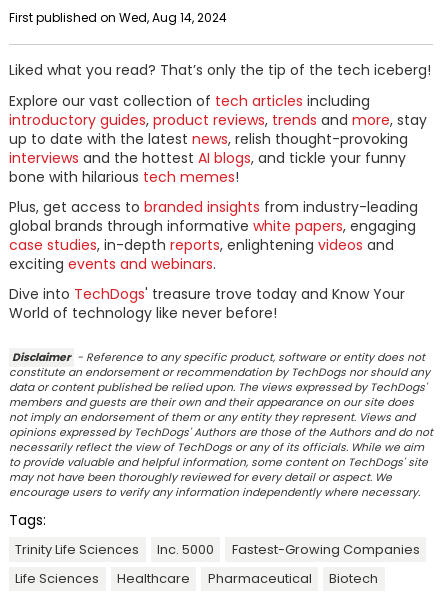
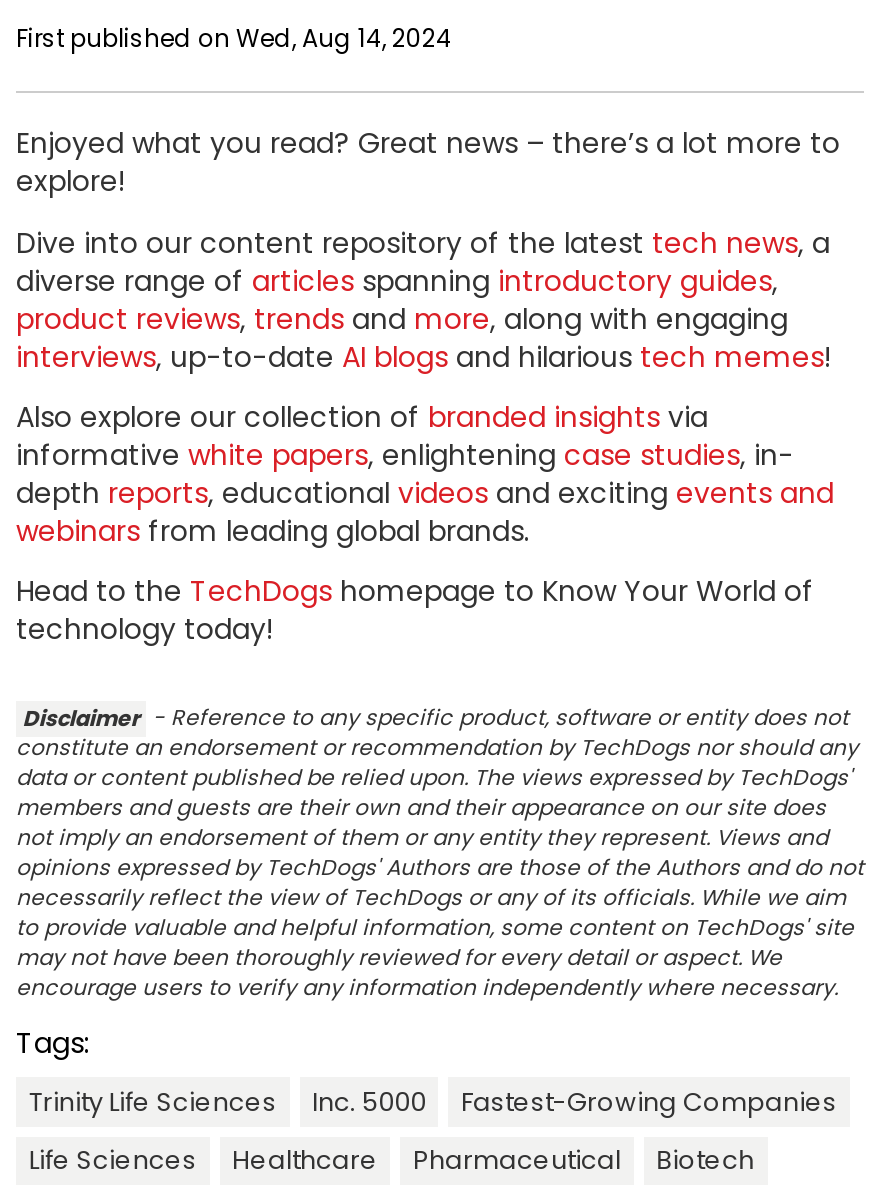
- Liked what you read? That’s only the tip of the tech iceberg!
+ Enjoyed what you read? Great news – there’s a lot more to
+ explore!

- Explore our vast collection of tech articles including
- introductory guides, product reviews, trends and more, stay
- up to date with the latest news, relish thought-provoking
- interviews and the hottest AI blogs, and tickle your funny
- bone with hilarious tech memes!
+ Dive into our content repository of the latest tech news, a
+ diverse range of articles spanning introductory guides,
+ product reviews, trends and more, along with engaging
+ interviews, up-to-date AI blogs and hilarious tech memes!

- Plus, get access to branded insights from industry-leading
- global brands through informative white papers, engaging
- case studies, in-depth reports, enlighteningvideos and
- exciting events and webinars.
+ Also explore our collection of branded insights via
+ informative white papers, enlightening case studies, in-
+ depth reports, educational videos and exciting events and
+ webinars from leading global brands.

- Dive into TechDogs ' treasure trove today and Know Your
- World of technology like never before!
+ Head to the TechDogs homepage to Know Your World of
+ technology today!
